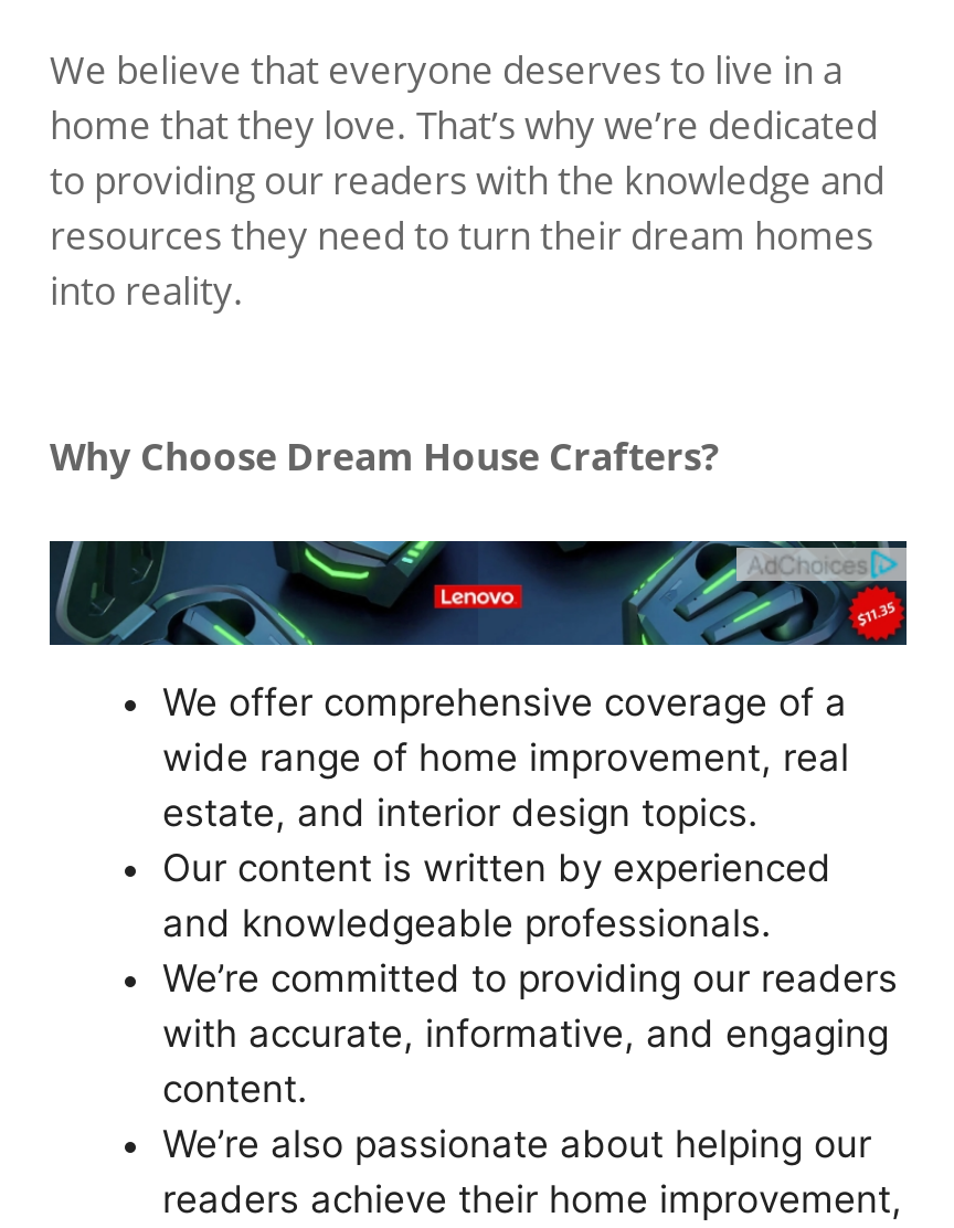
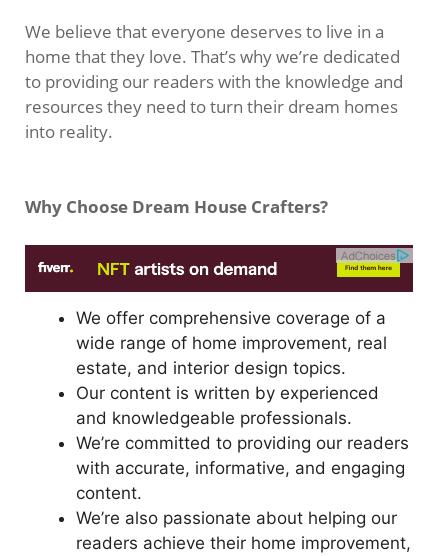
- [image]
+ [image]
